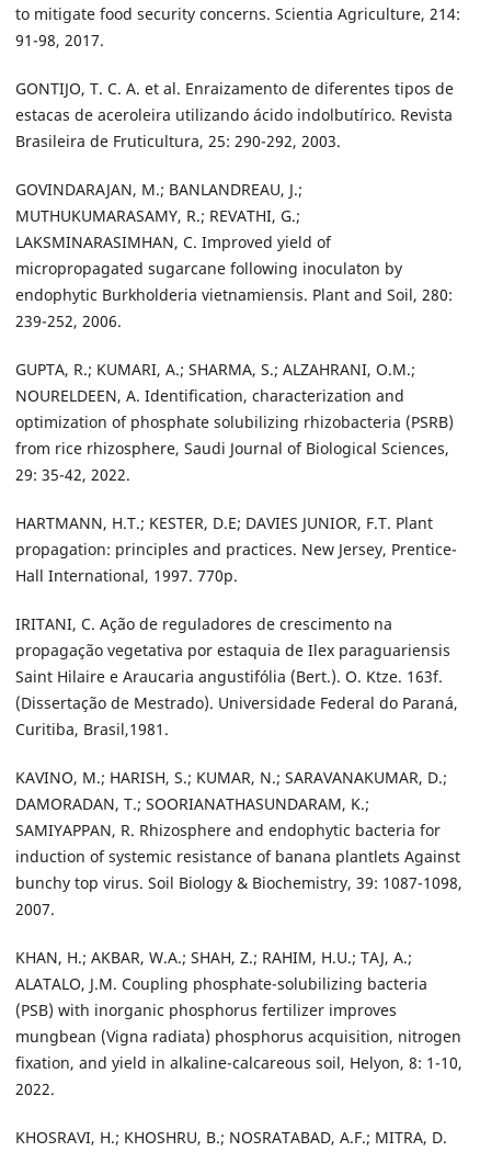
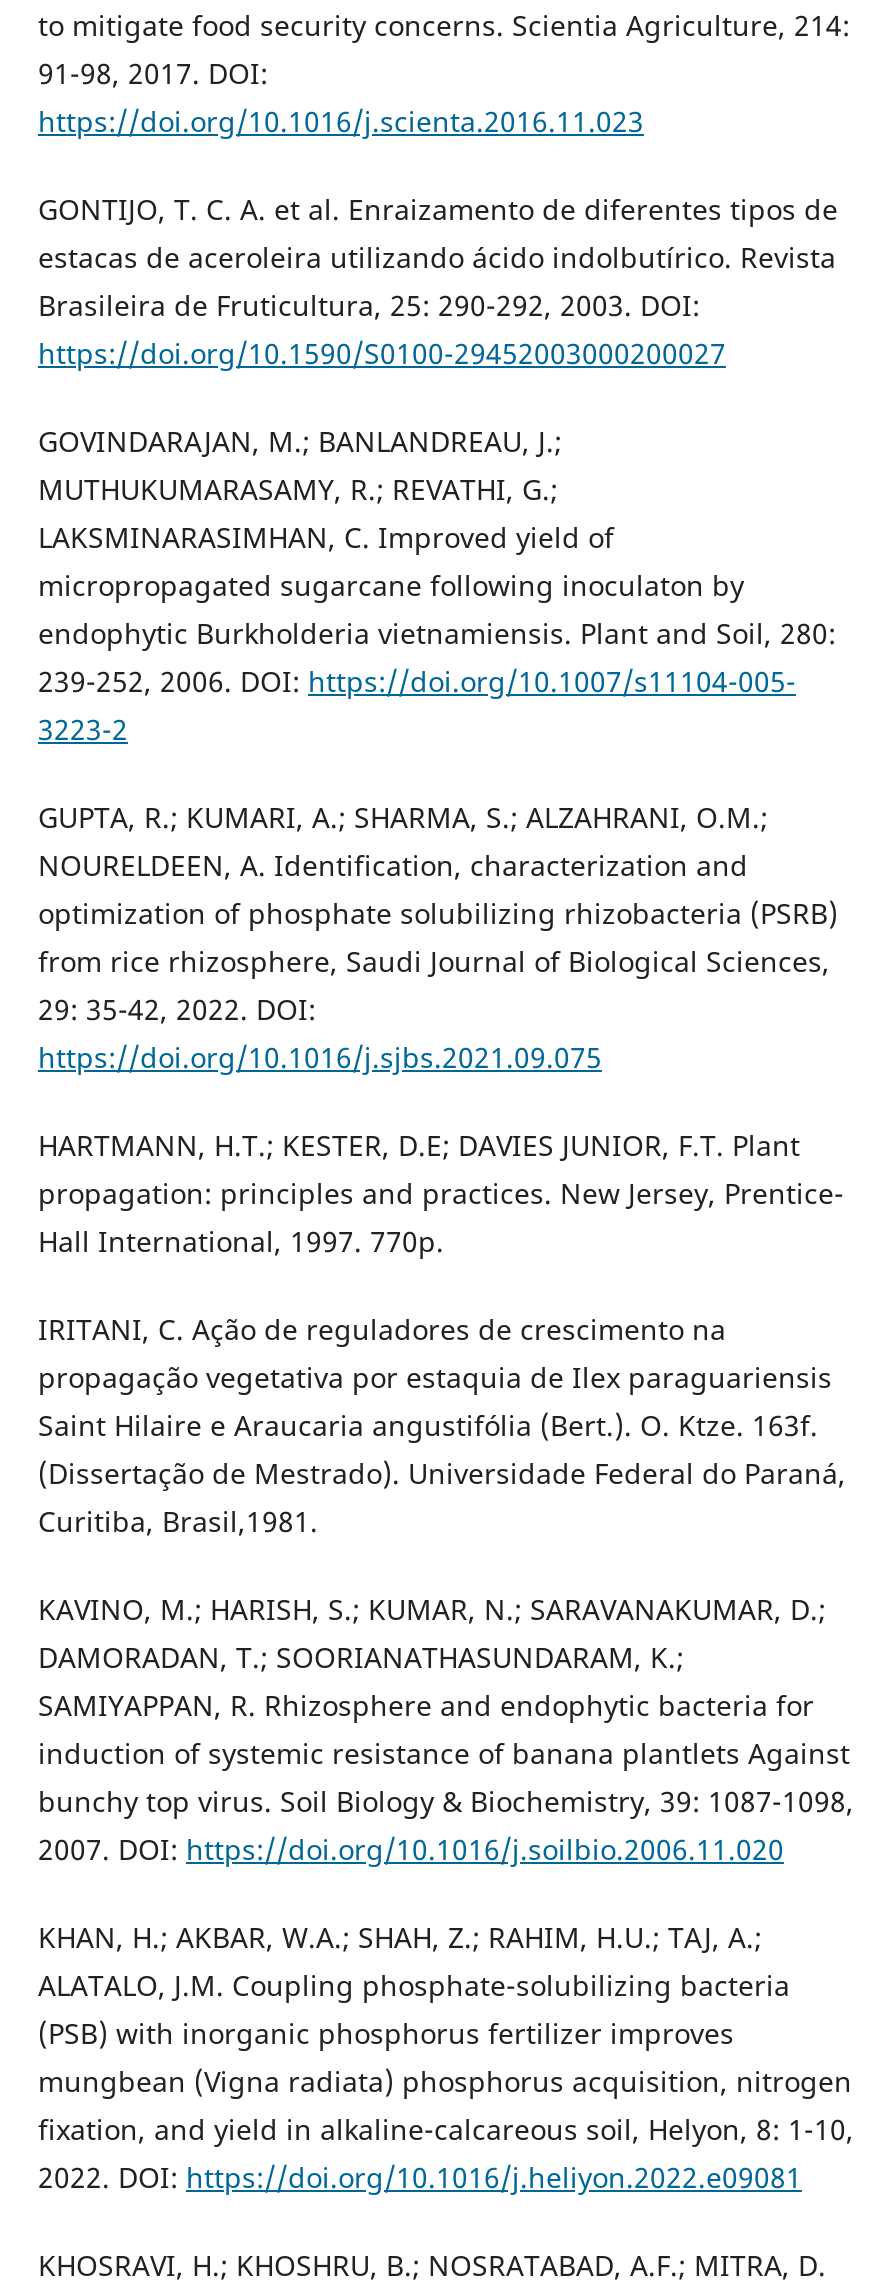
- 91-98, 2017.
+ 91-98, 2017. DOI:
+ https://doi.org/10.1016/j.scienta.2016.11.023

- Brasileira de Fruticultura, 25: 290-292, 2003.
+ Brasileira de Fruticultura, 25: 290-292, 2003. DOI:
+ https://doi.org/10.1590/S0100-29452003000200027

- 239-252, 2006.
+ 239-252, 2006. DOI: https://doi.org/10.1007/s11104-005-
+ 3223-2

- 29: 35-42, 2022.
+ 29: 35-42, 2022. DOI:
+ https://doi.org/10.1016/j.sjbs.2021.09.075

- 2007.
+ 2007. DOI: https://doi.org/10.1016/j.soilbio.2006.11.020

- 2022.
+ 2022. DOI: https://doi.org/10.1016/j.heliyon.2022.e09081
